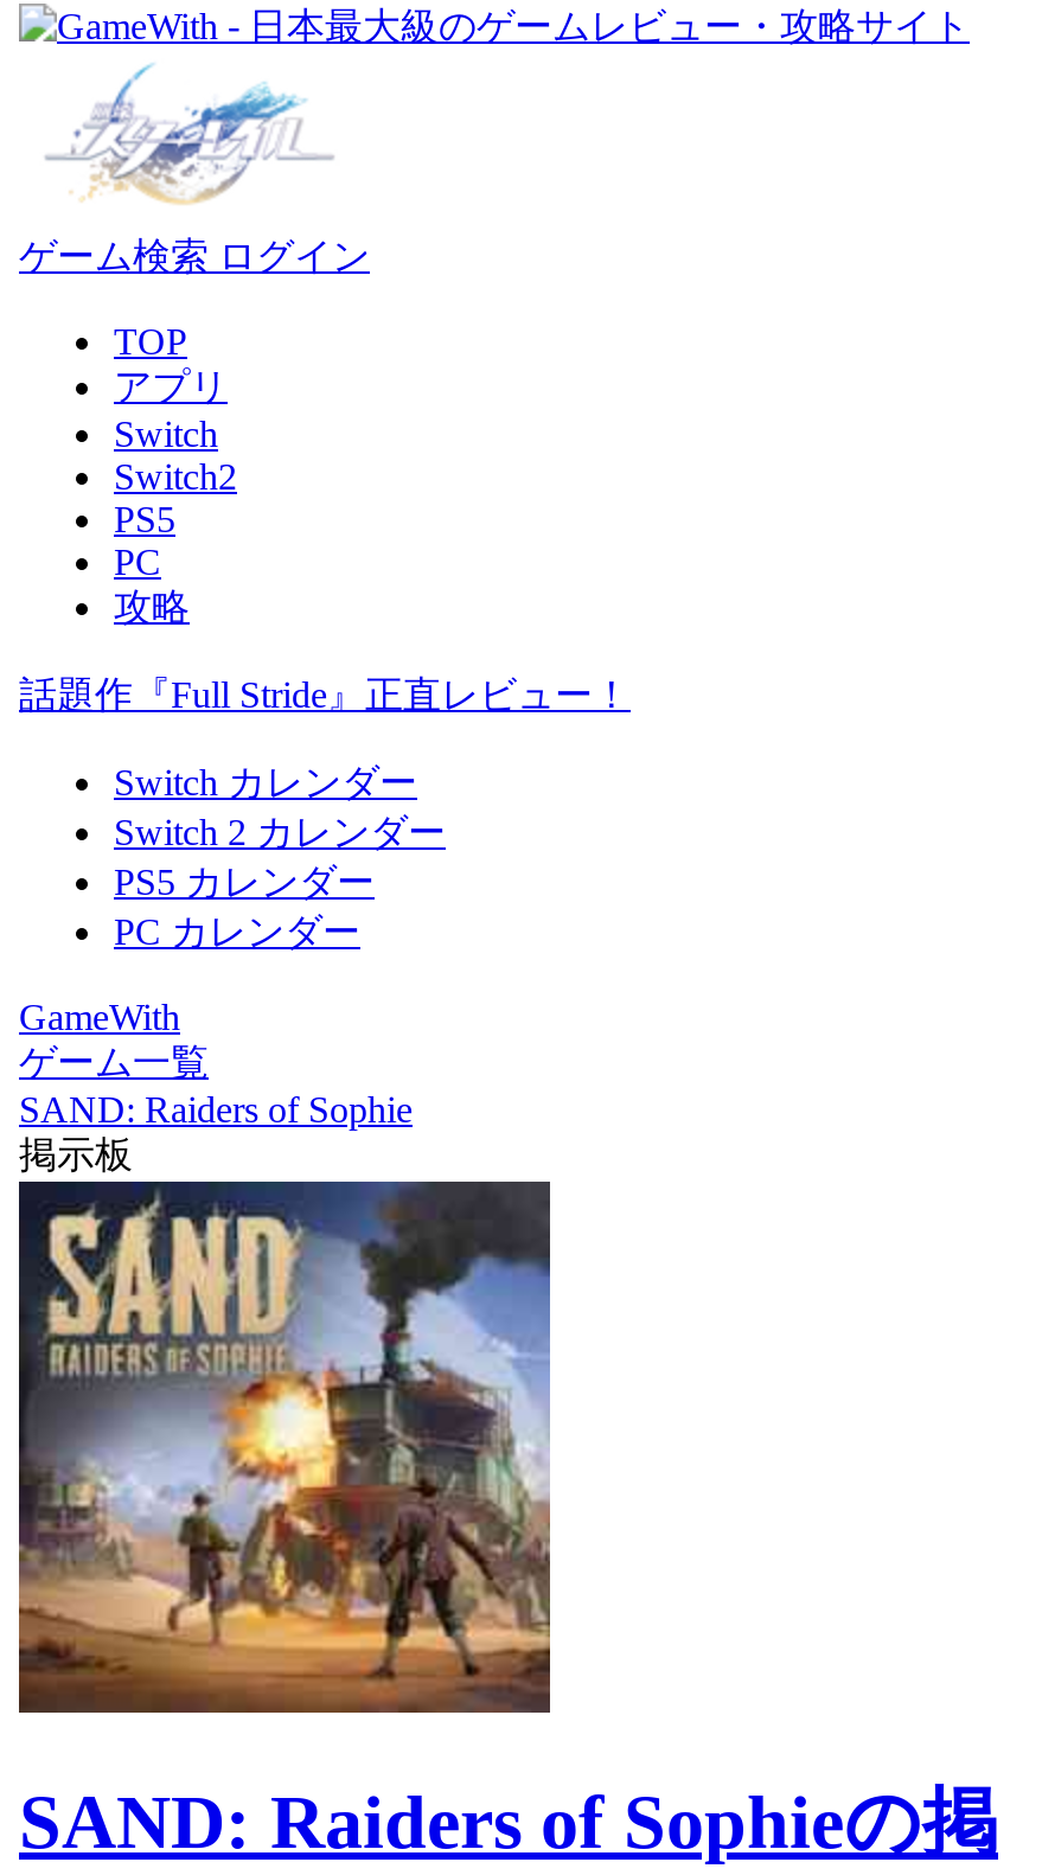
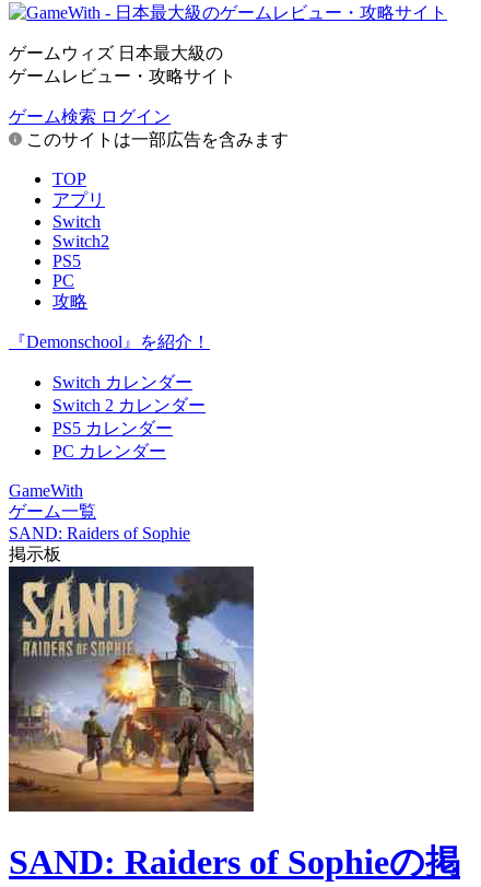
+ ゲームウィズ 日本最大級の
+ ゲームレビュー・攻略サイト

+ このサイトは一部広告を含みます

- 話題作『Full Stride』正直レビュー！
+ 『Demonschool』を紹介！
